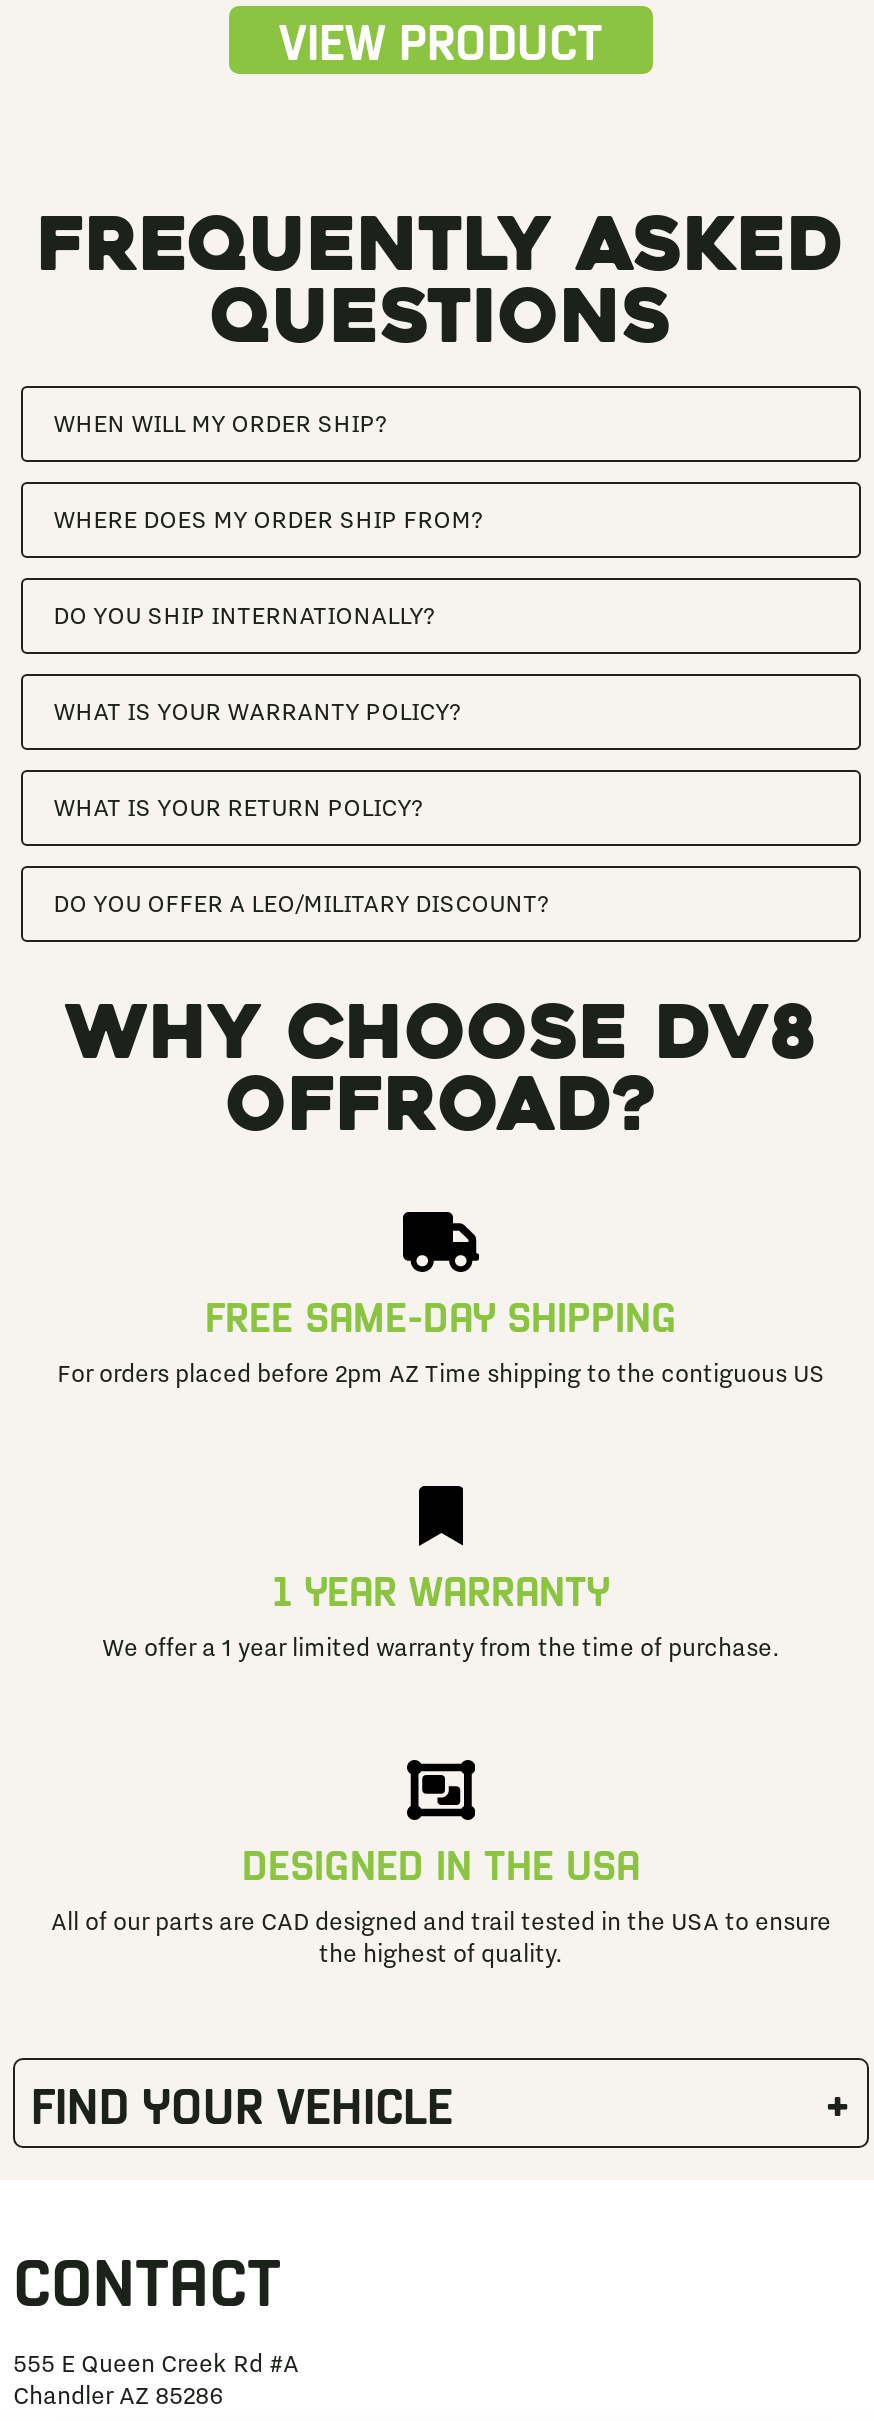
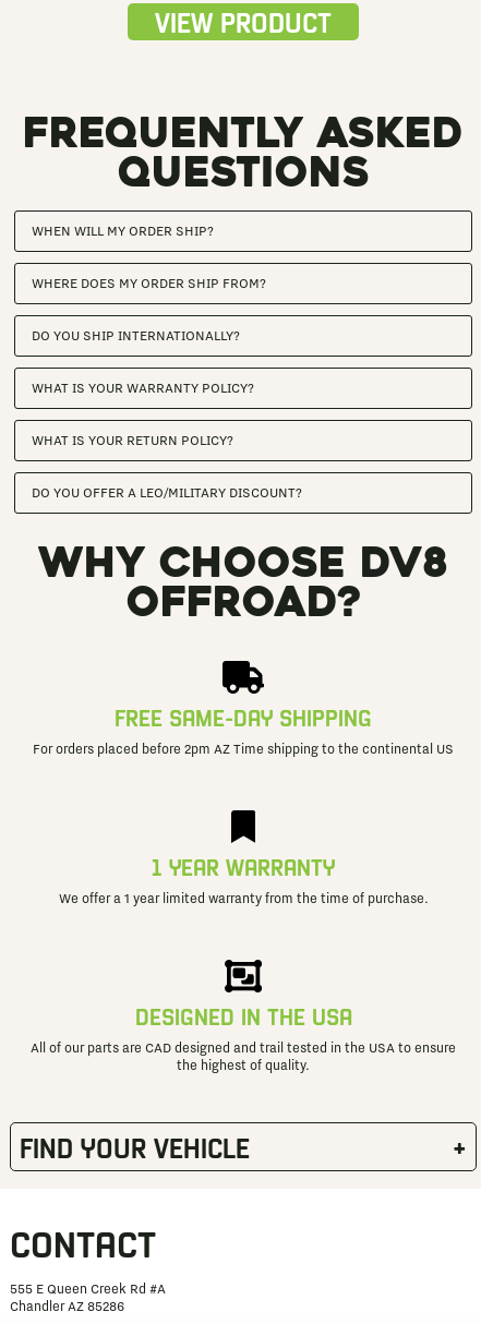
- For orders placed before 2pm AZ Time shipping to the contiguous US
+ For orders placed before 2pm AZ Time shipping to the continental US
